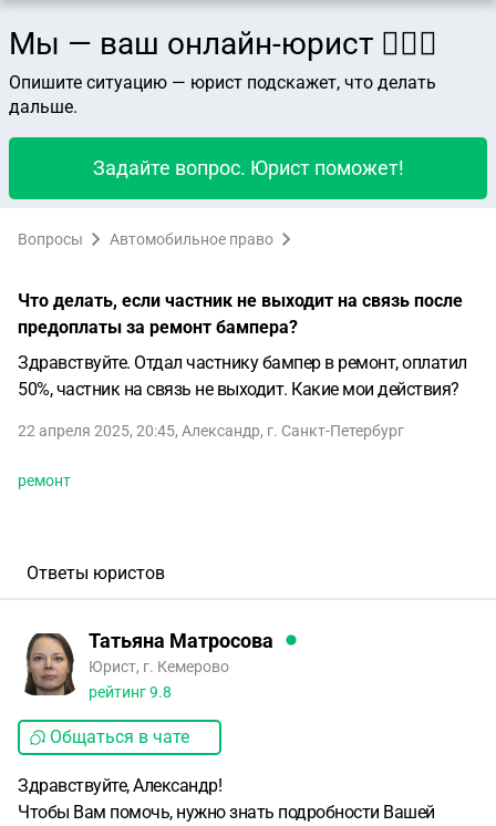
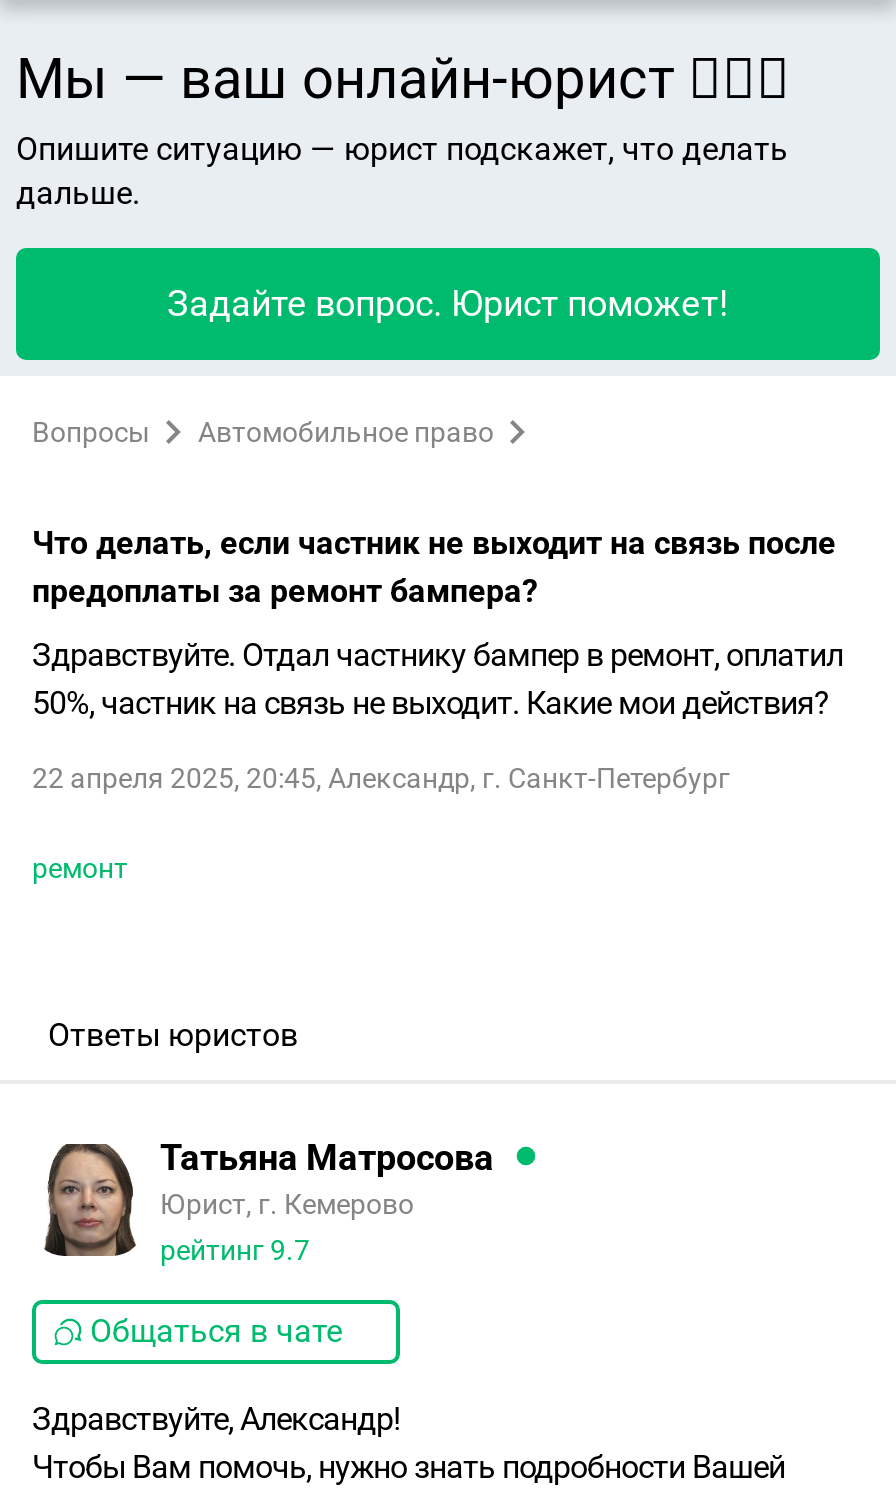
- рейтинг 9.8
+ рейтинг 9.7
